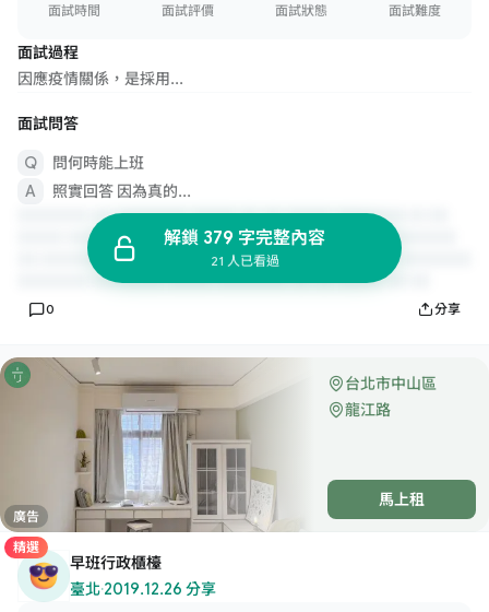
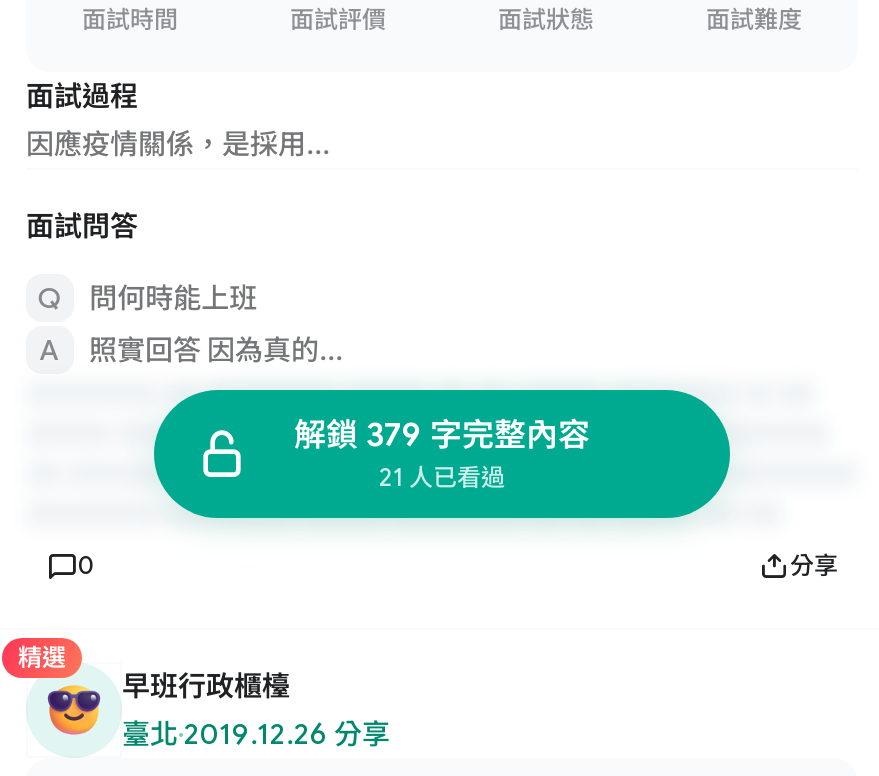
- [image]
- 馬上租
- 廣告

- 台北市中山區
- 龍江路
